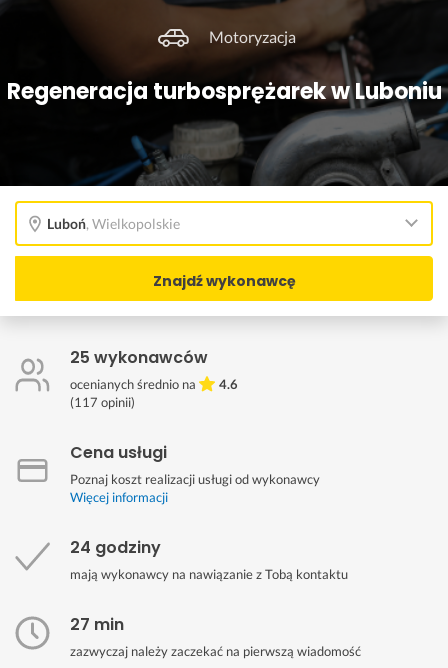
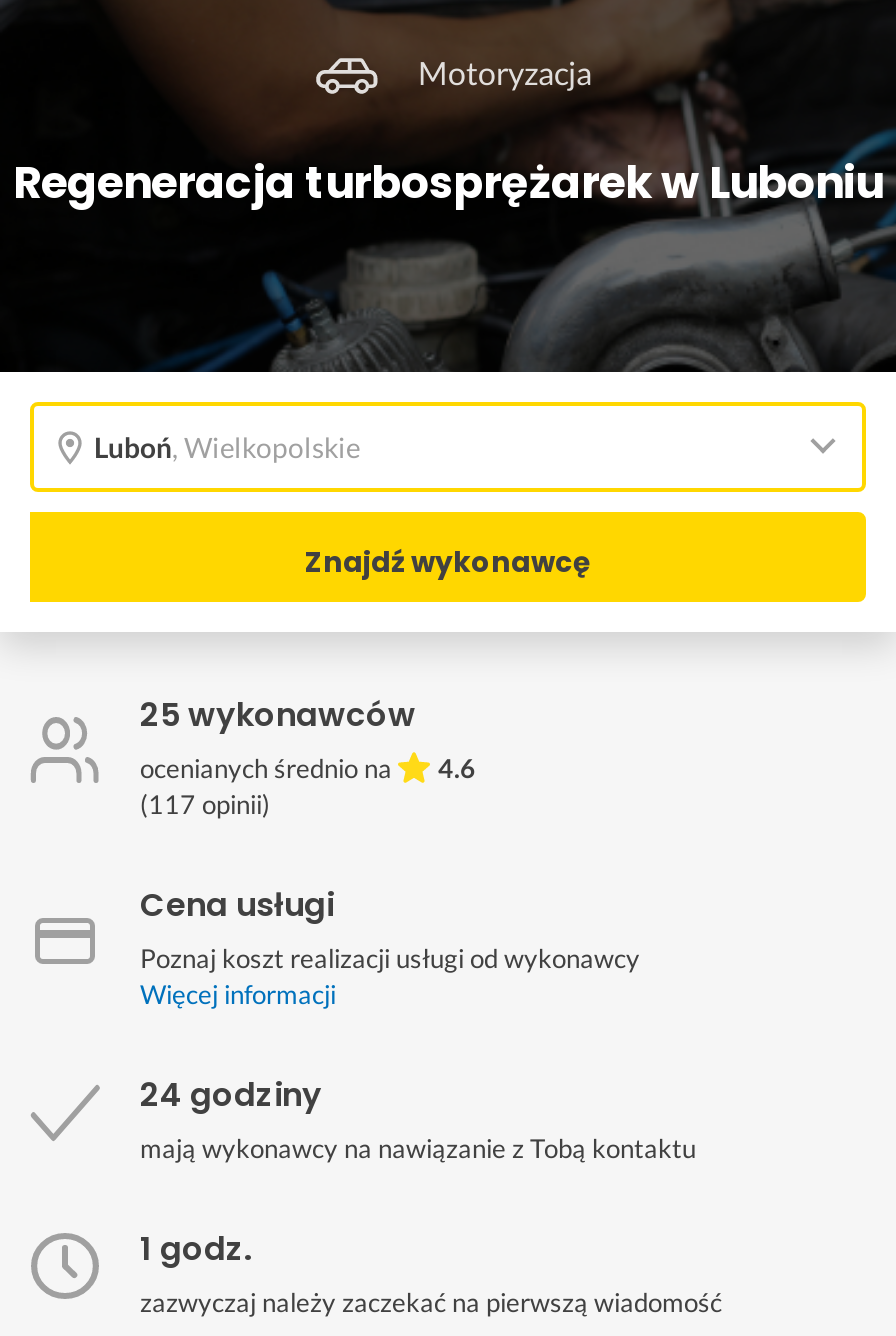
- 27 min
+ 1 godz.
